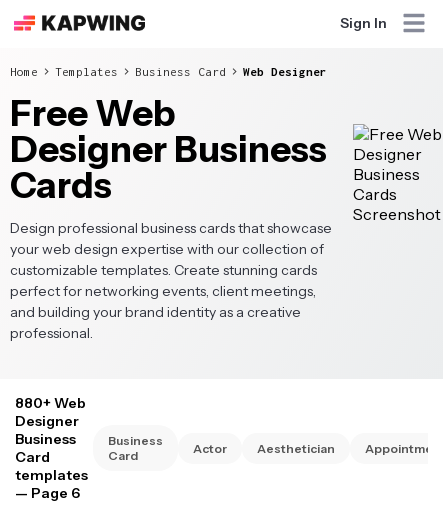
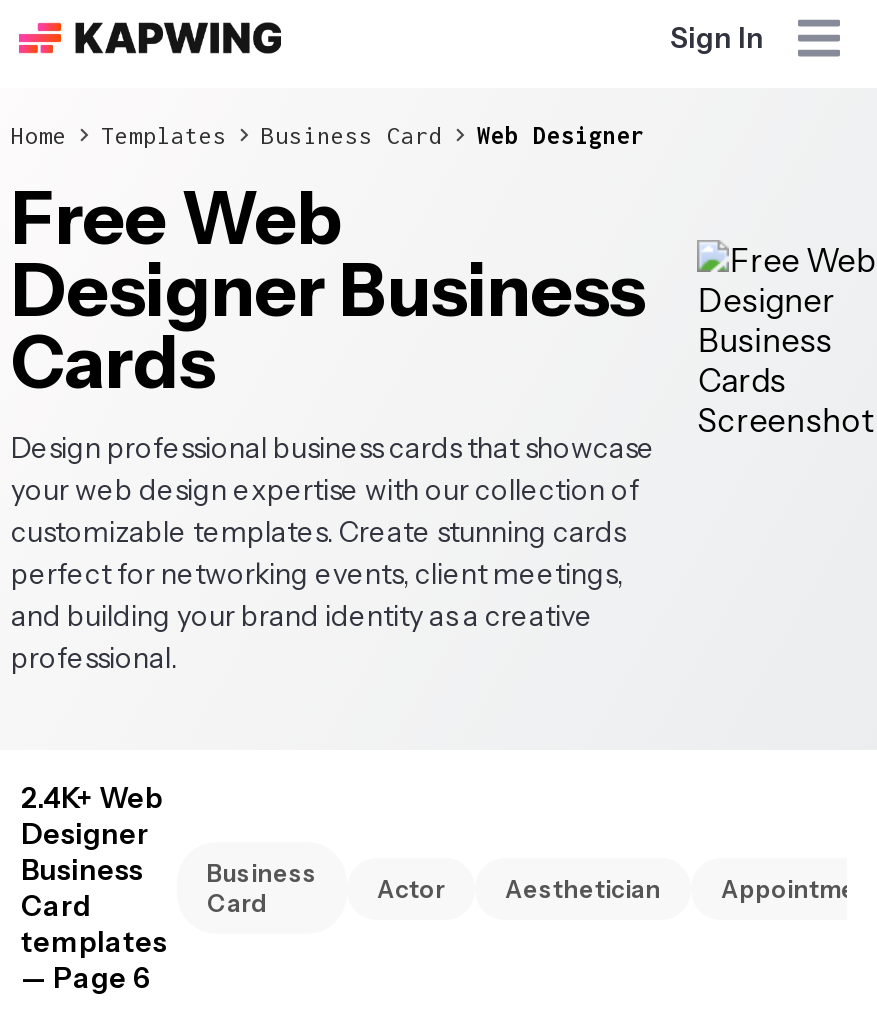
- 880+ Web
+ 2.4K+ Web
